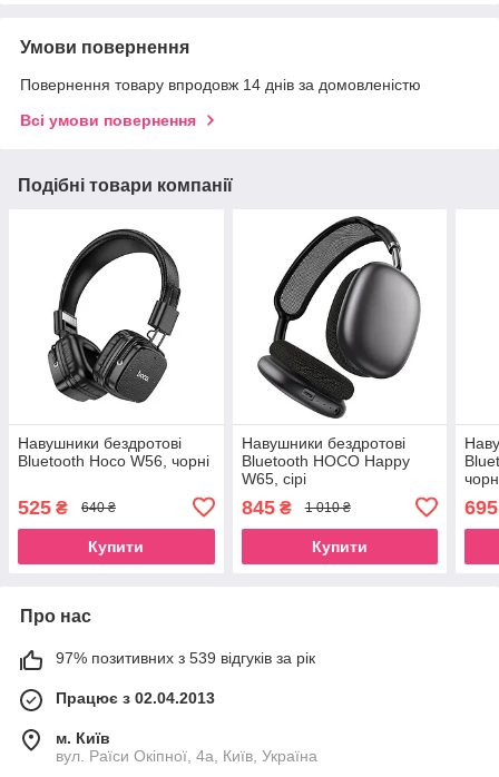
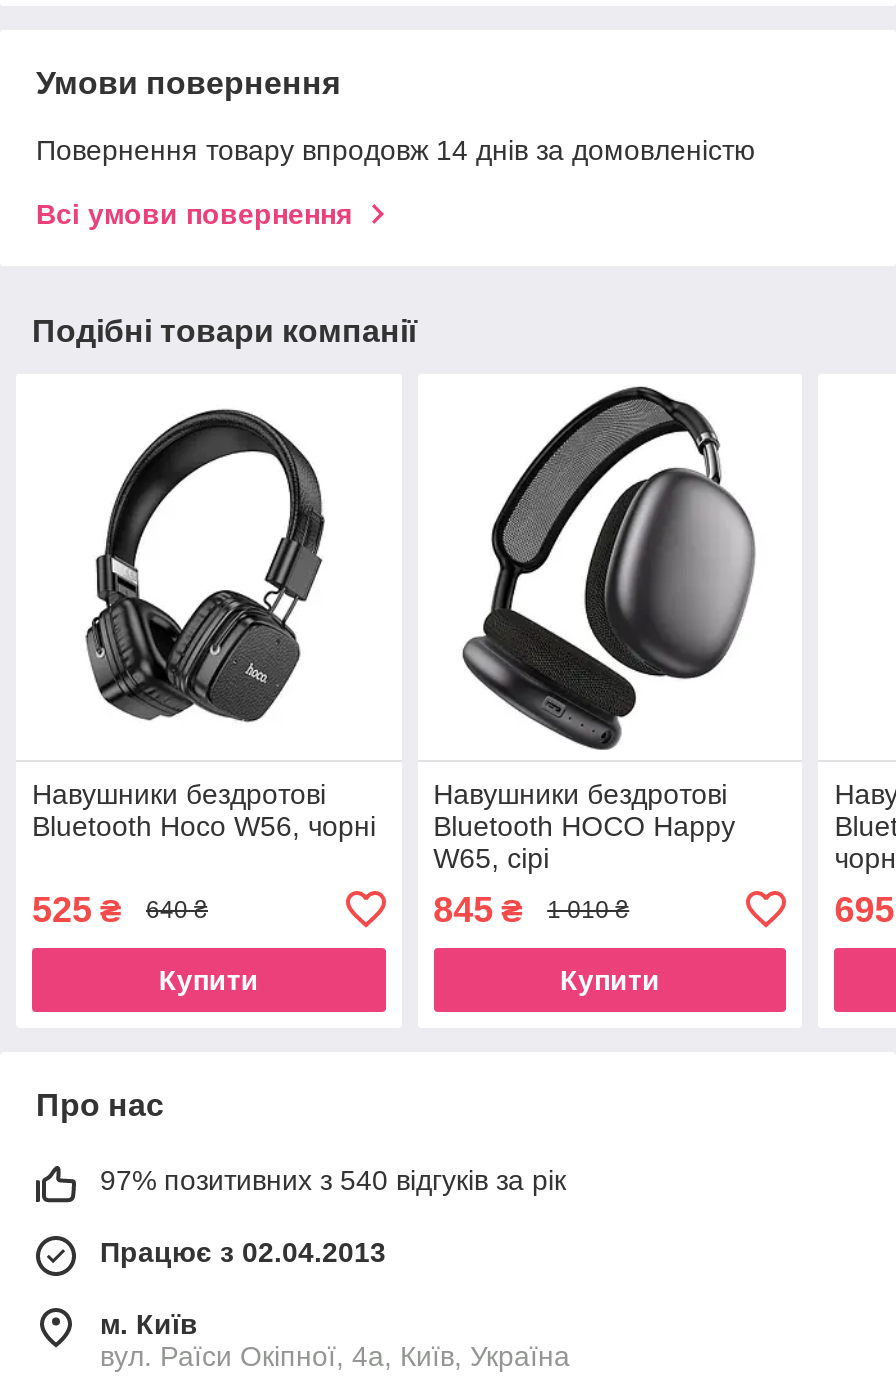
- 97% позитивних з 539 відгуків за рік
+ 97% позитивних з 540 відгуків за рік
